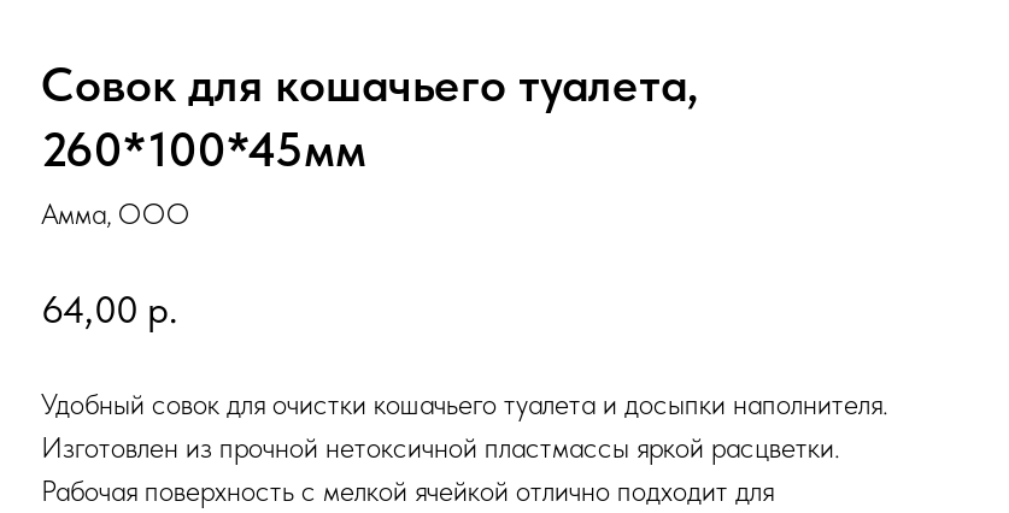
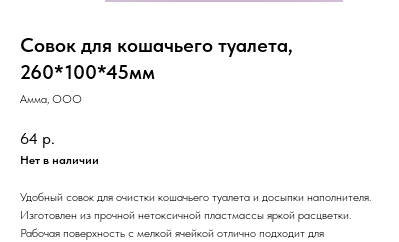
- 64,00 р.
+ 64 р.
+ Нет в наличии
